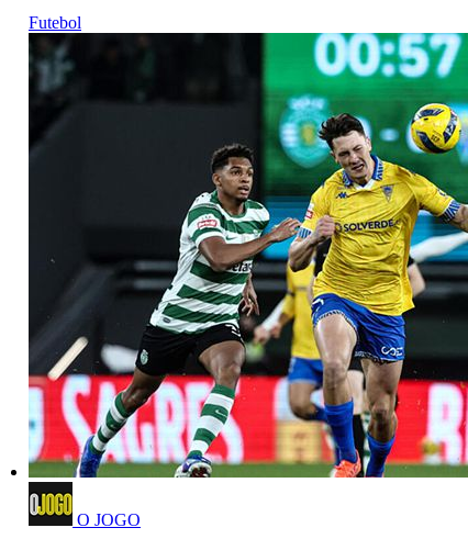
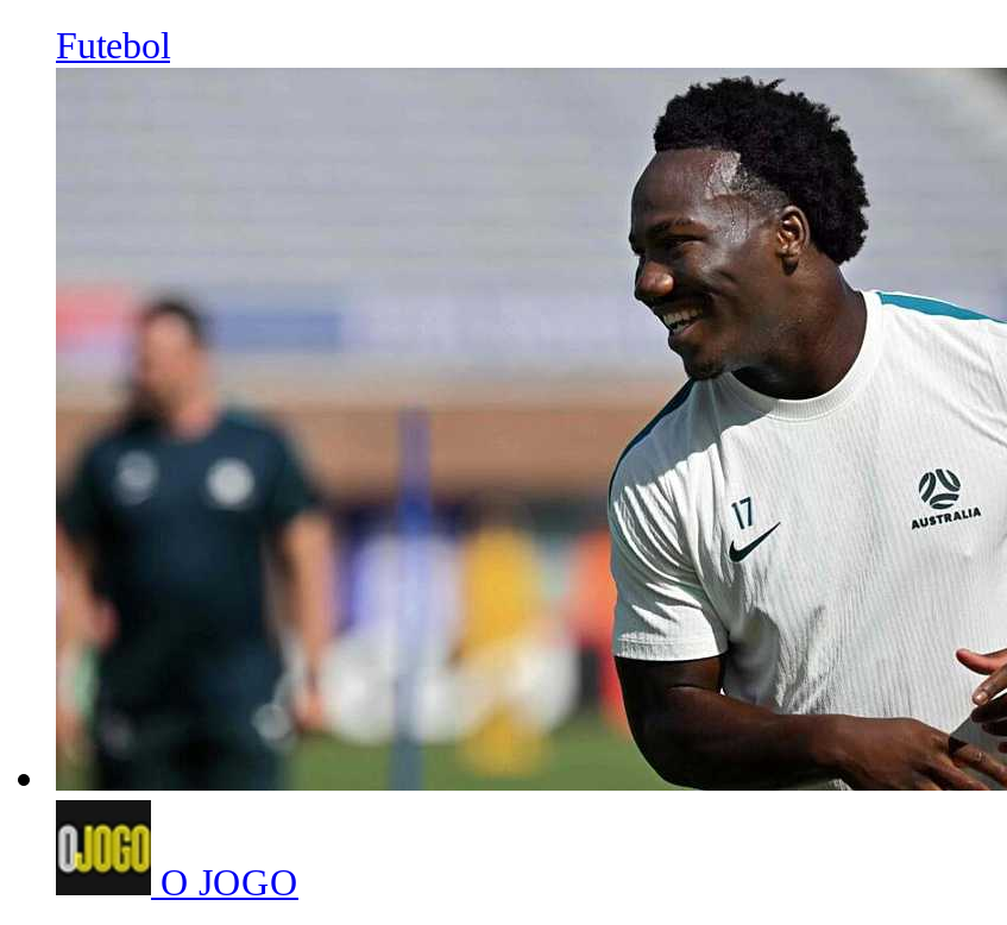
- [image]
+ [image]
